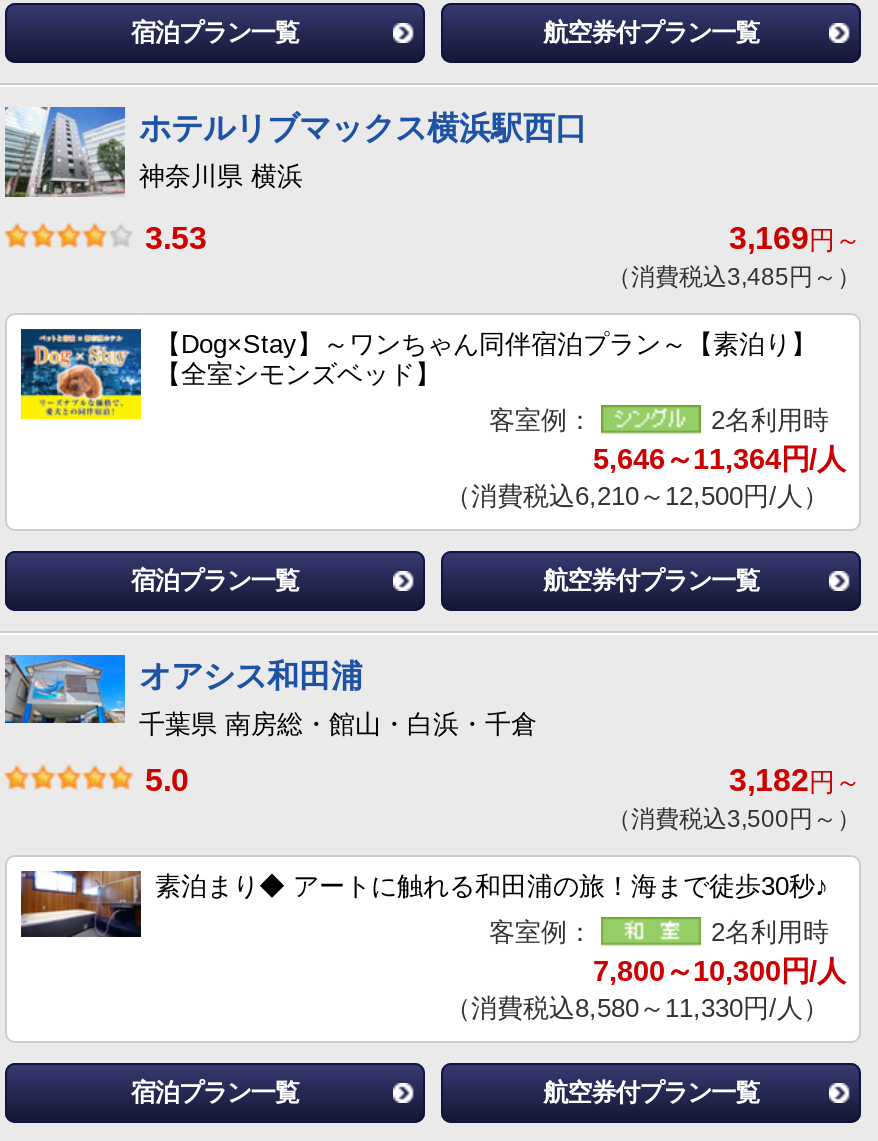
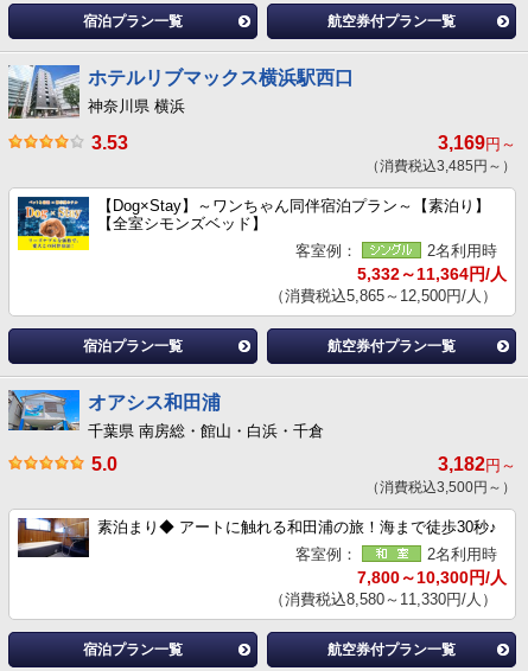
- 5,646～11,364円/人
+ 5,332～11,364円/人

- （消費税込6,210～12,500円/人）
+ （消費税込5,865～12,500円/人）
